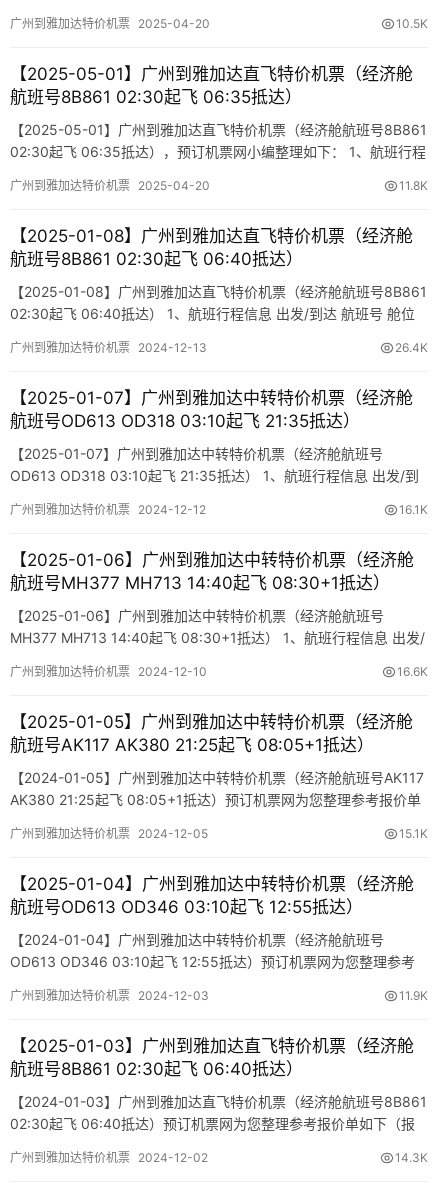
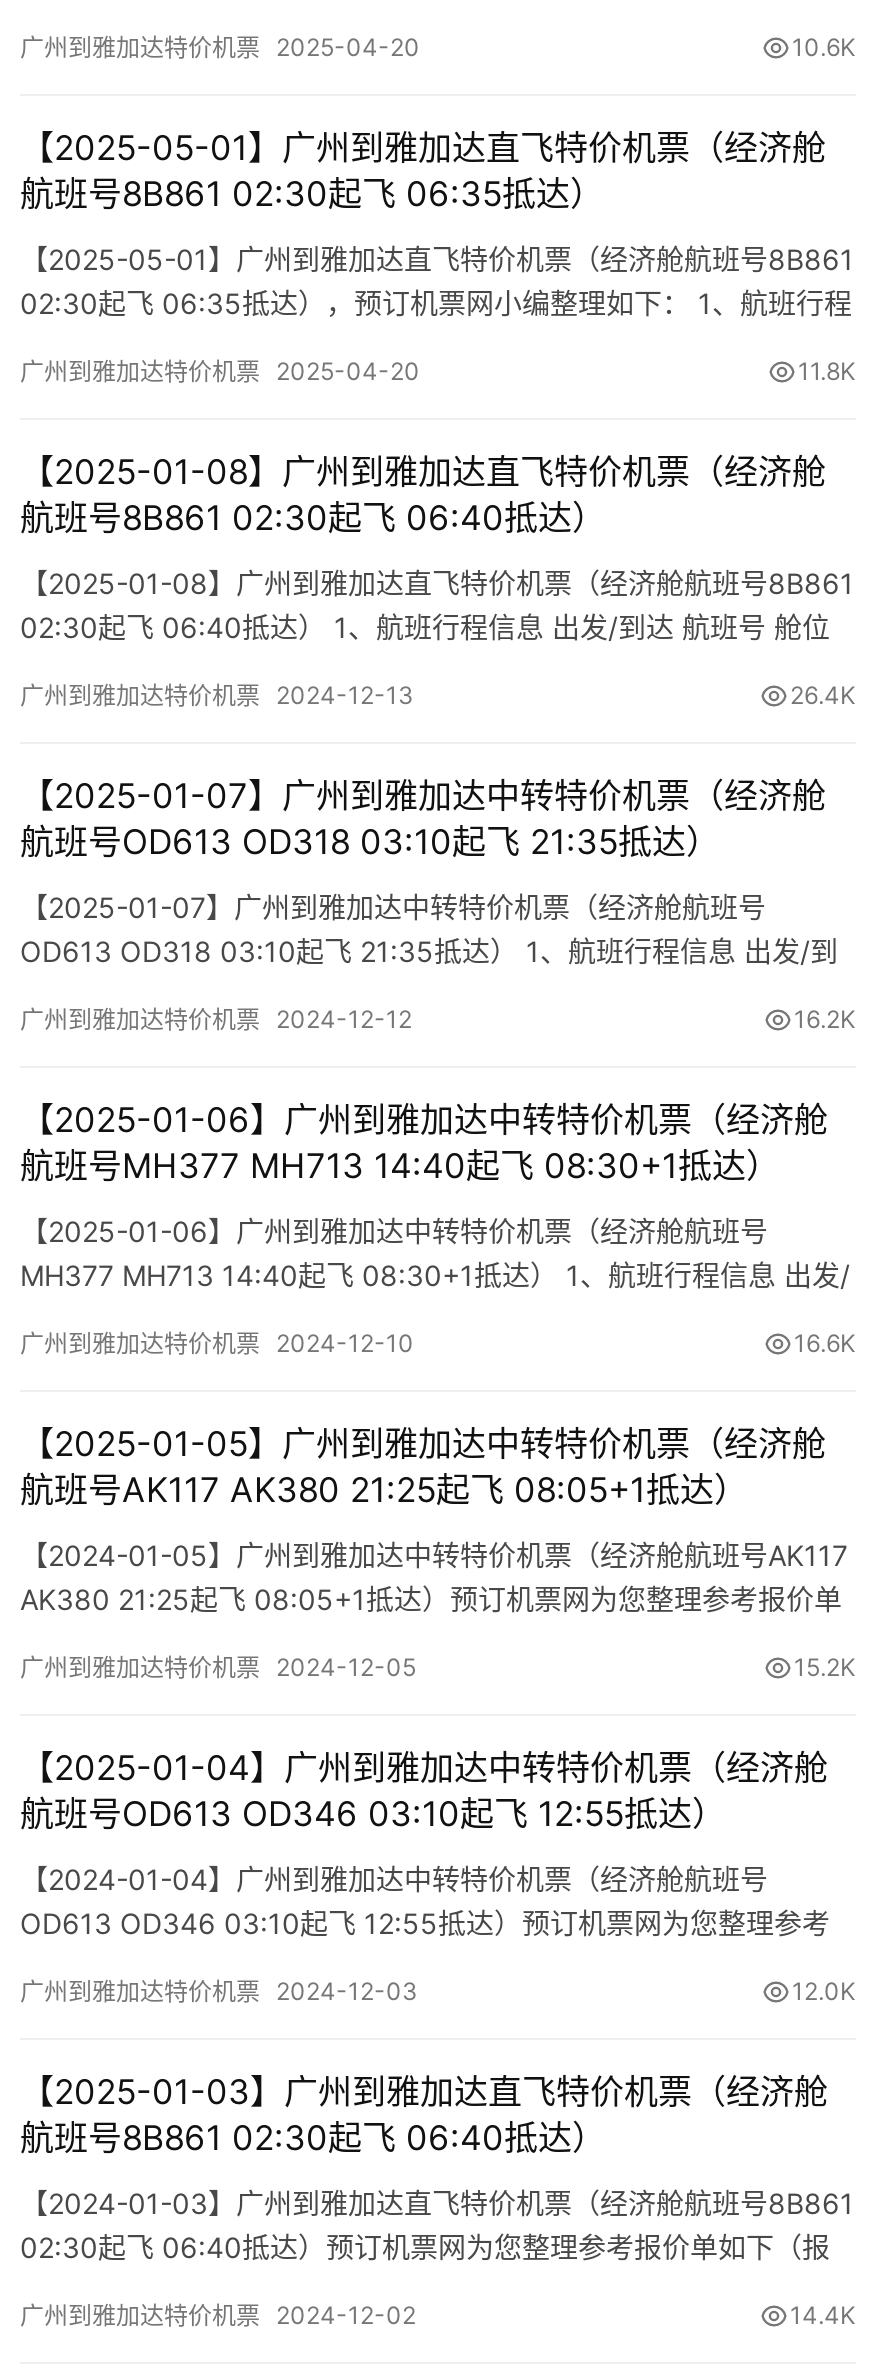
- 10.5K
+ 10.6K

- 16.1K
+ 16.2K

- 15.1K
+ 15.2K

- 11.9K
+ 12.0K

- 14.3K
+ 14.4K
